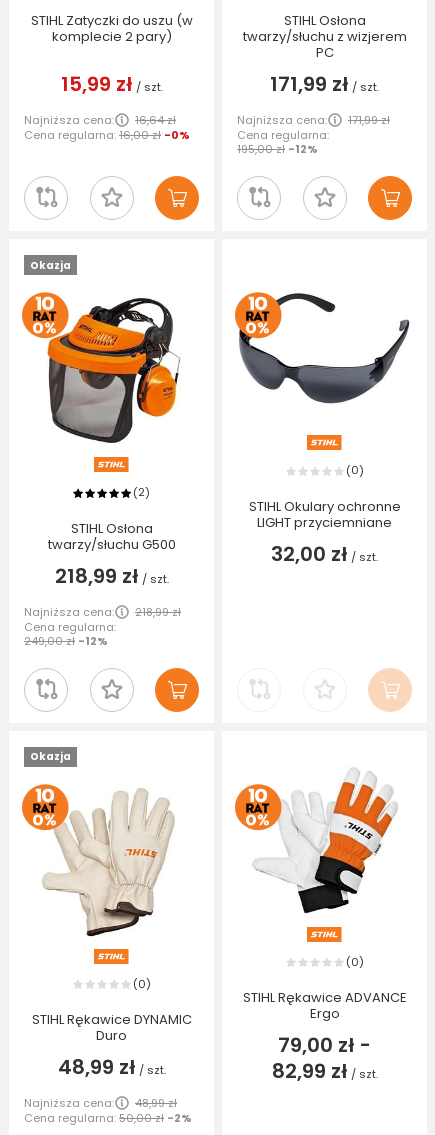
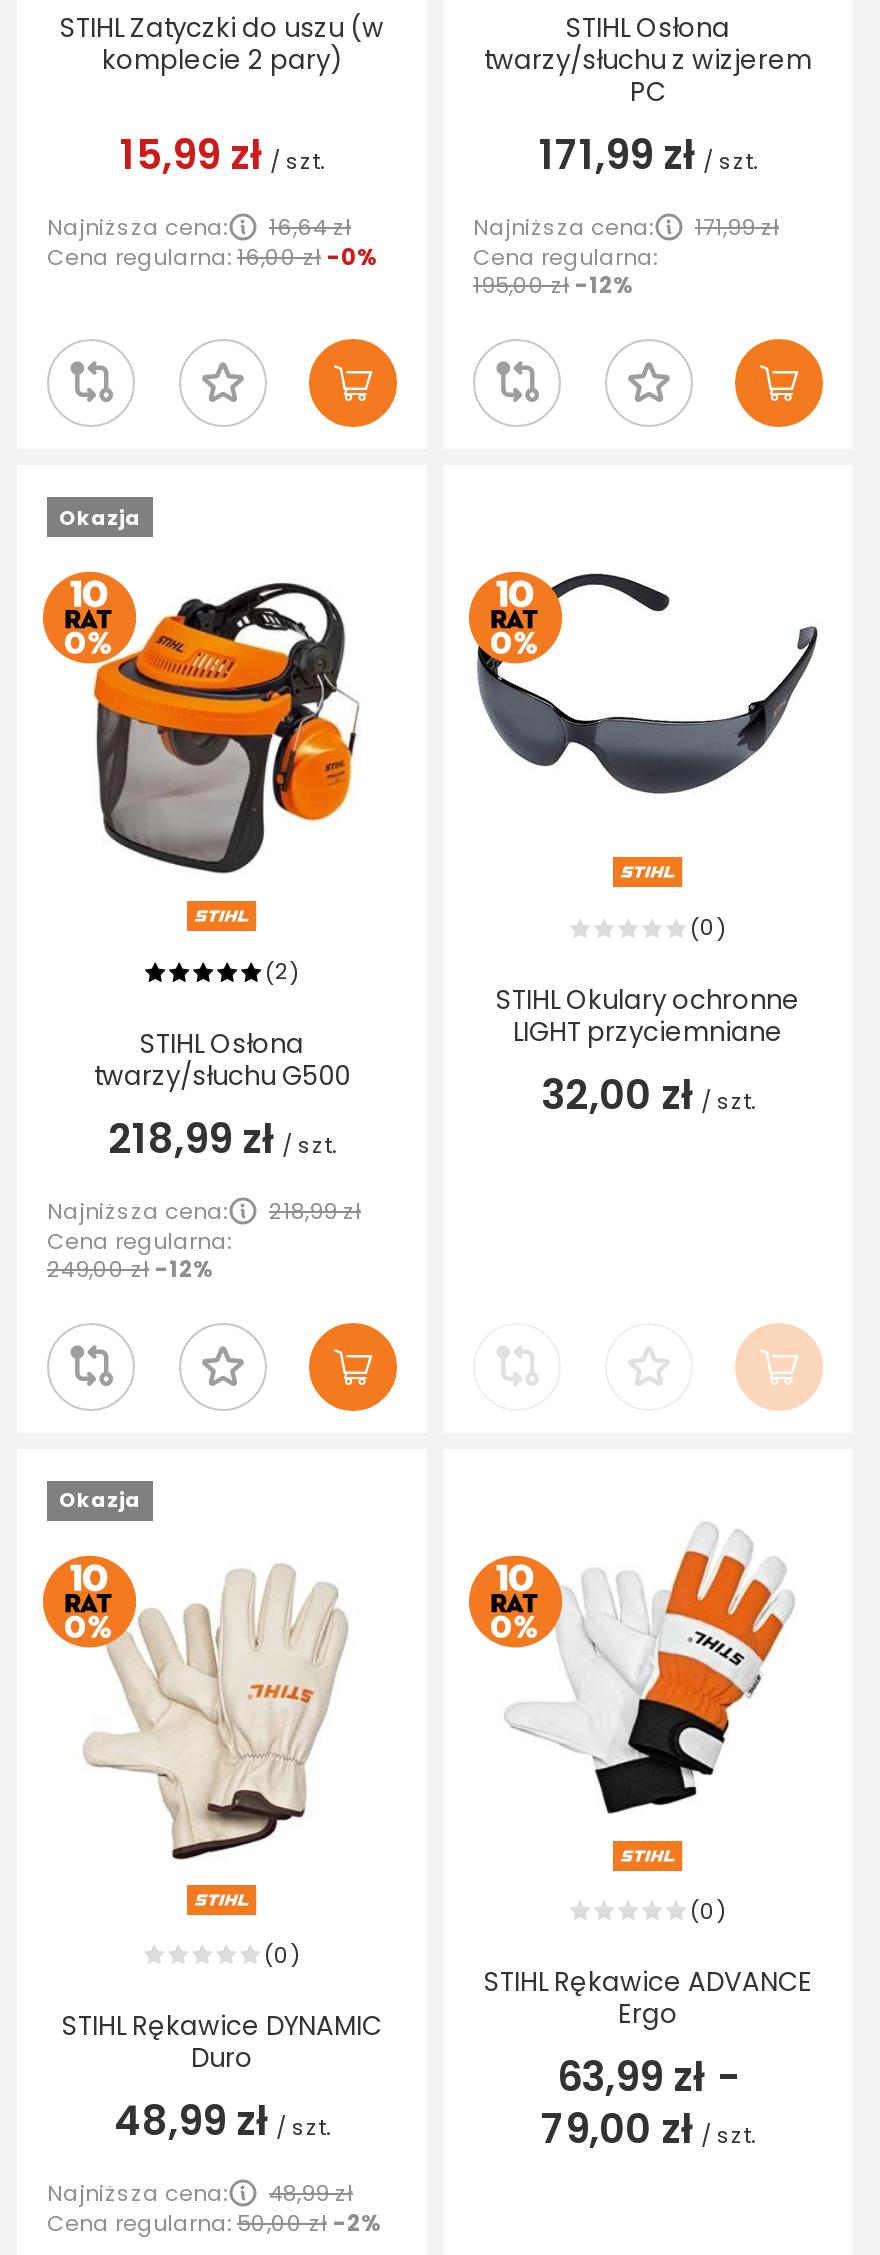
- 79,00 zł -
+ 63,99 zł -

- 82,99 zł / szt.
+ 79,00 zł / szt.
